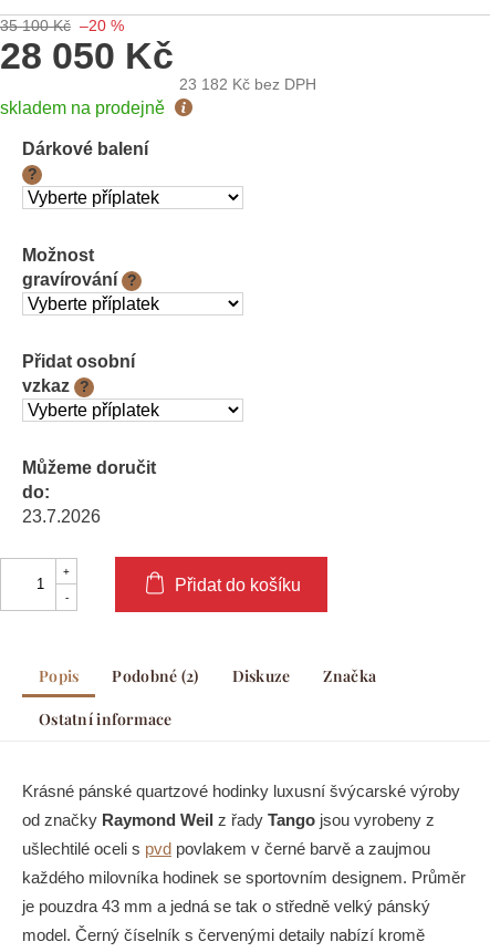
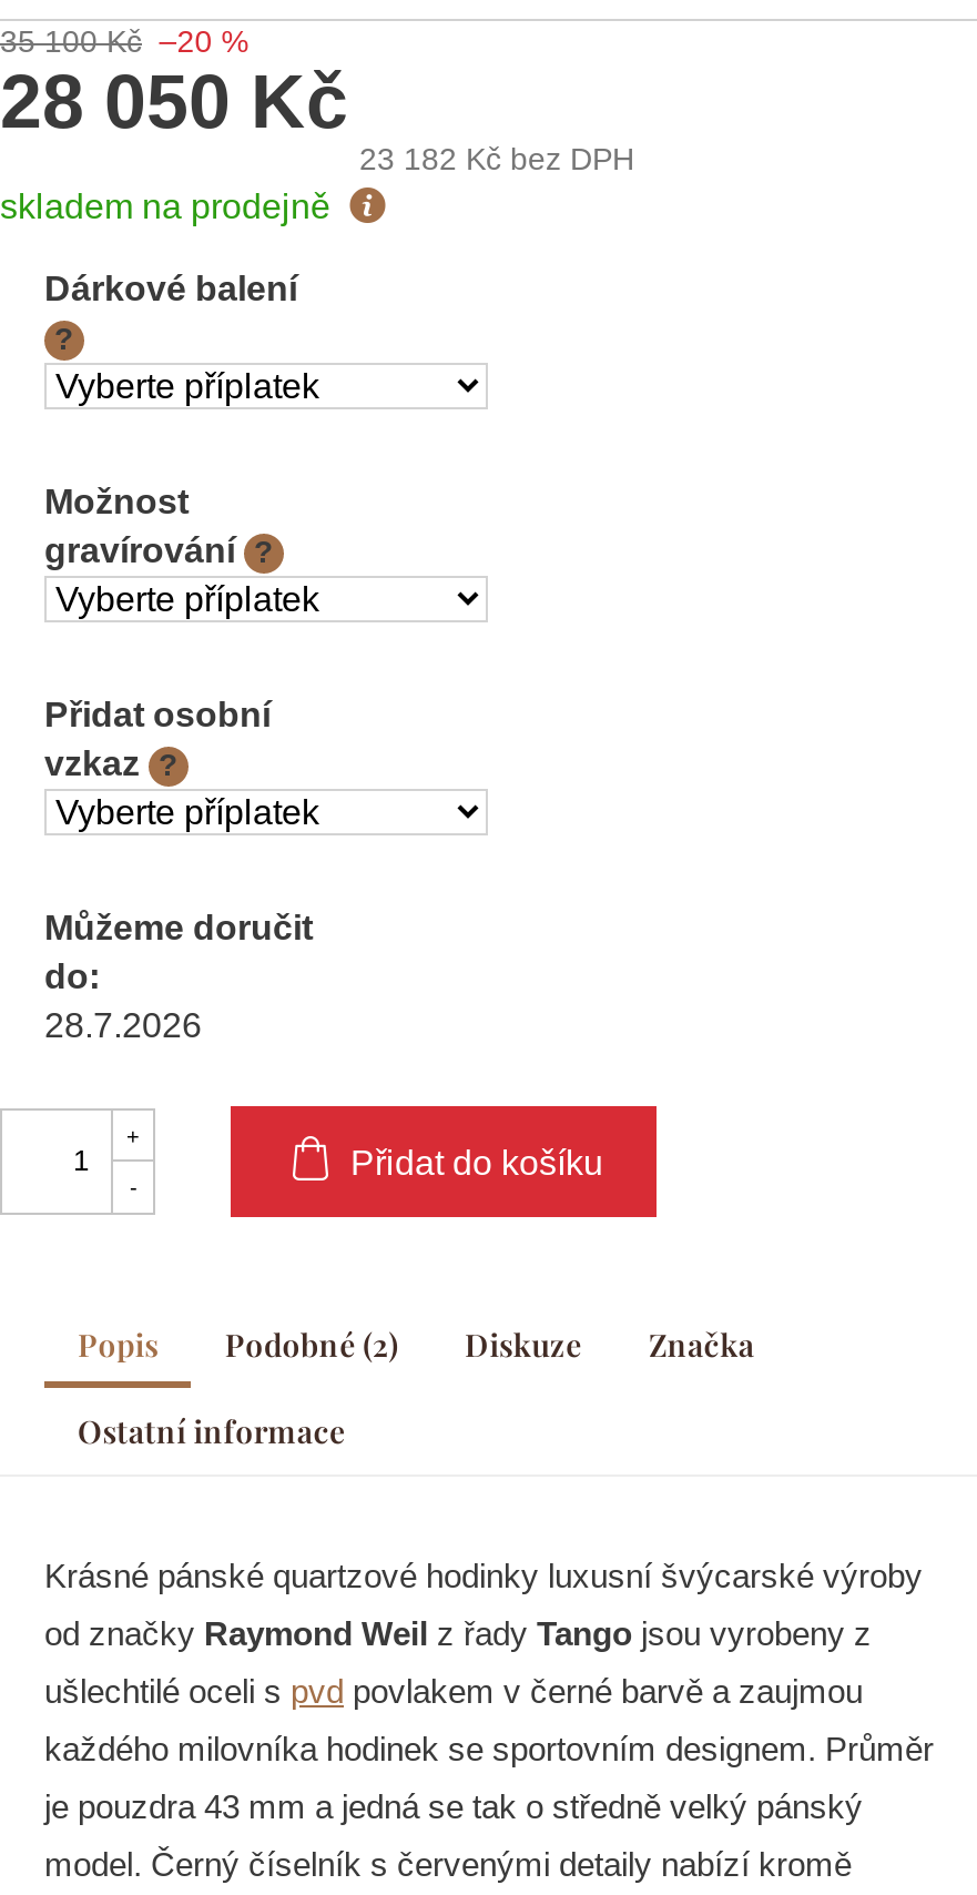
- 23.7.2026
+ 28.7.2026
